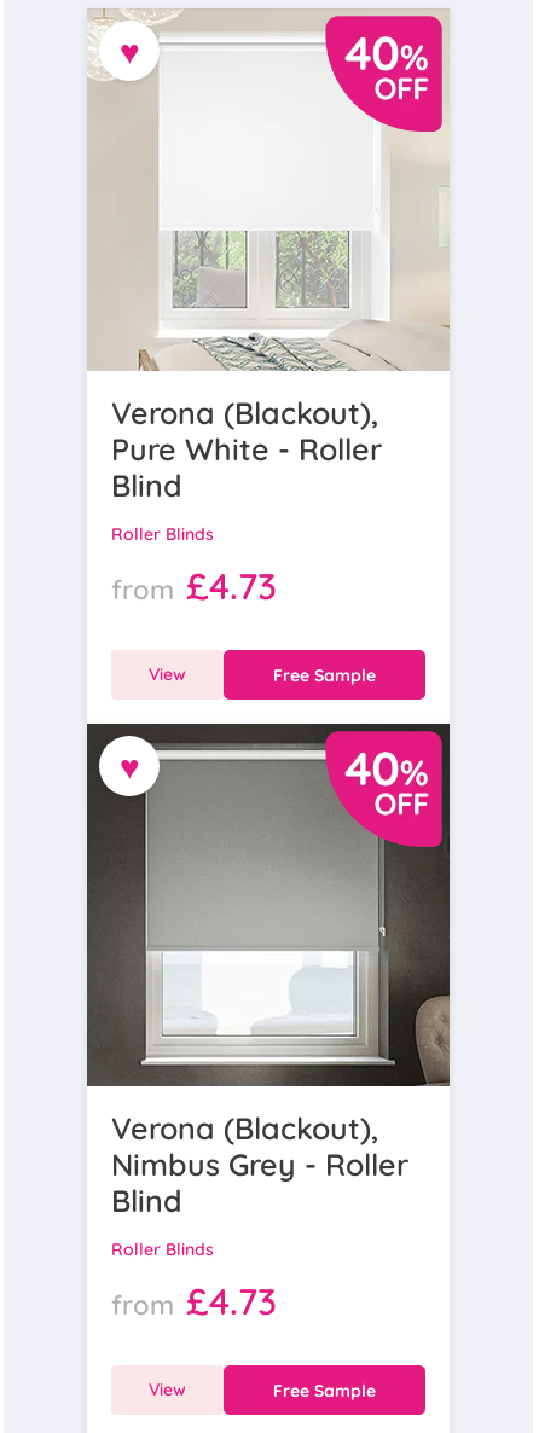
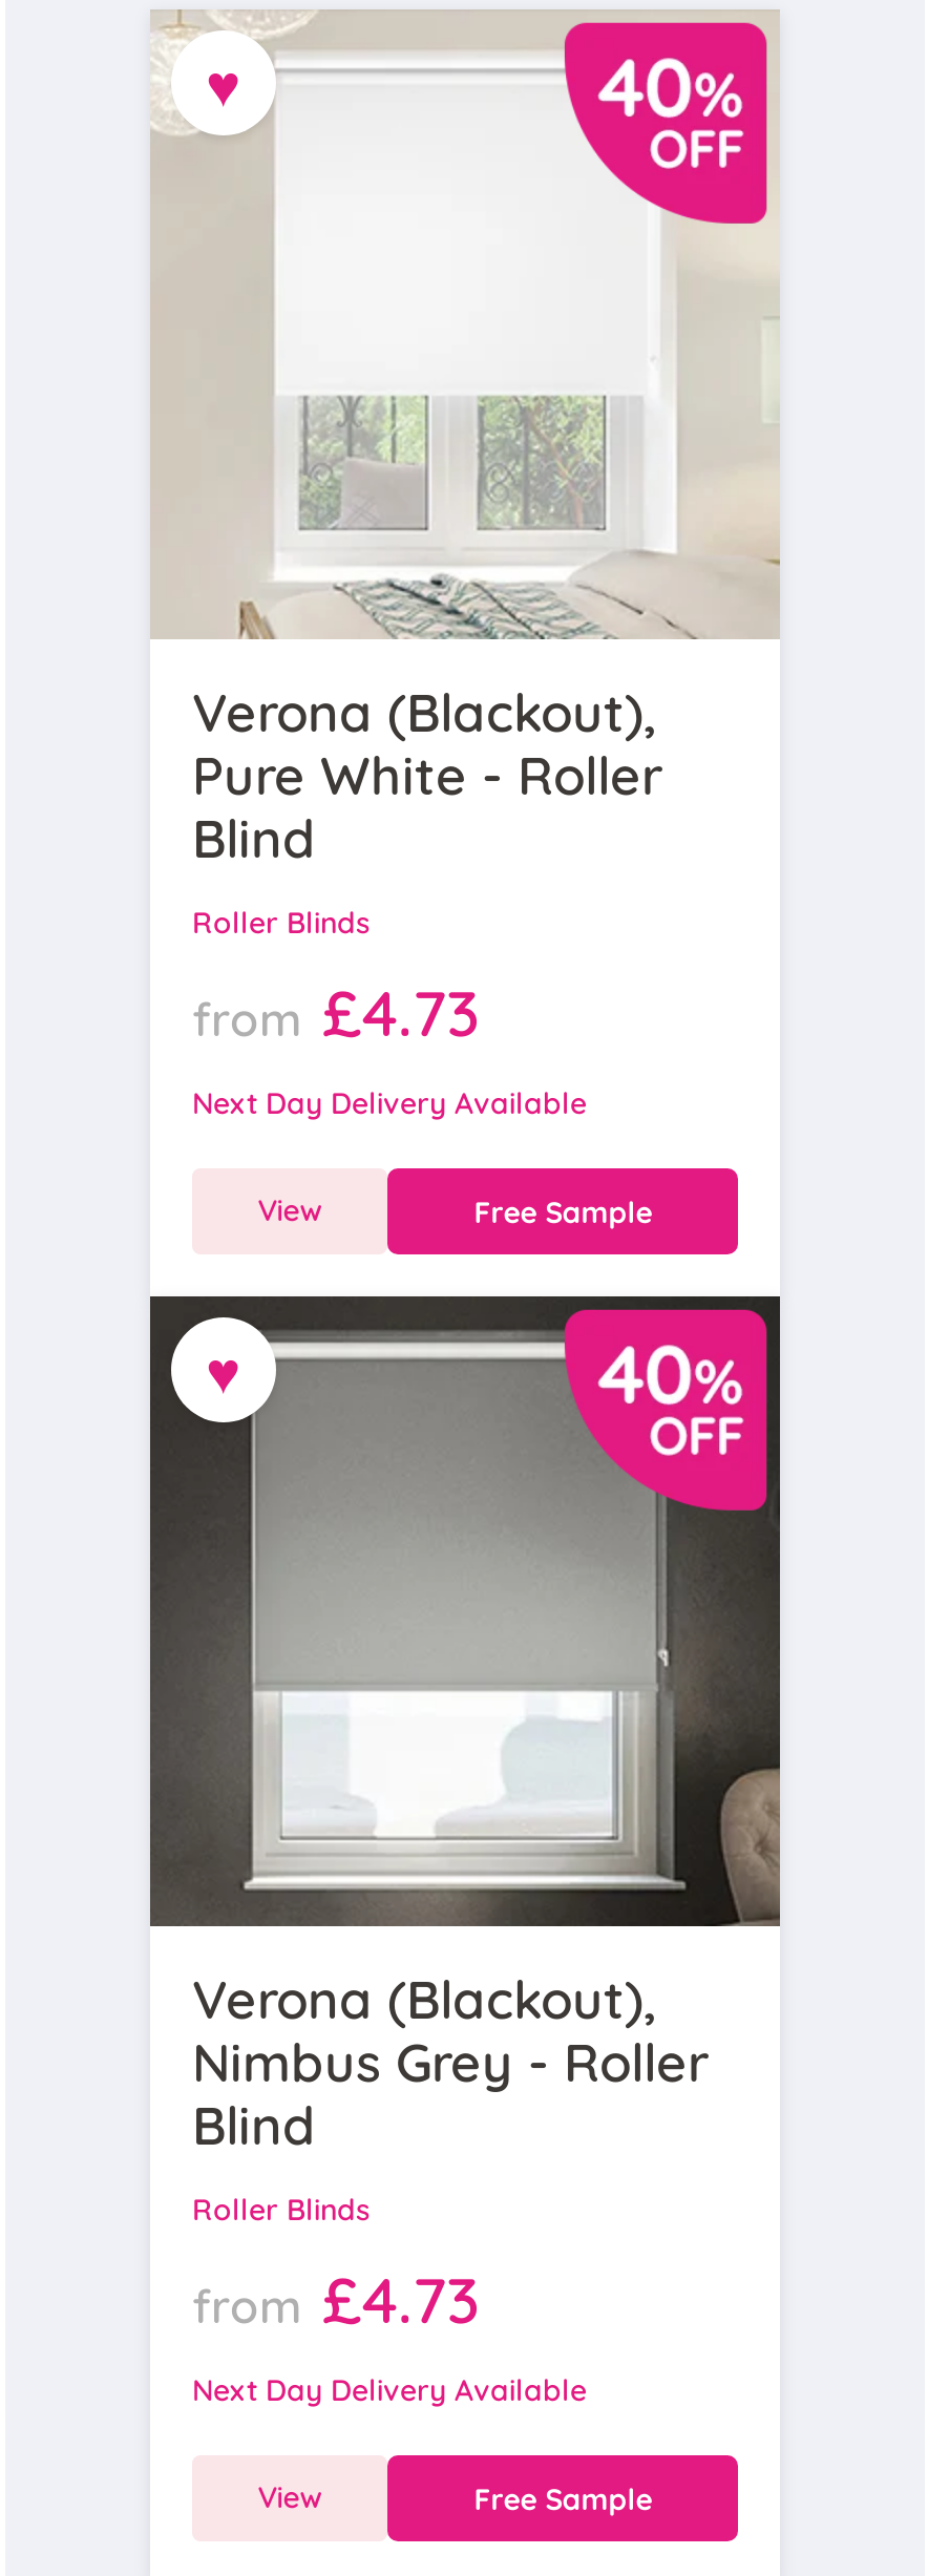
+ Next Day Delivery Available

+ Next Day Delivery Available
